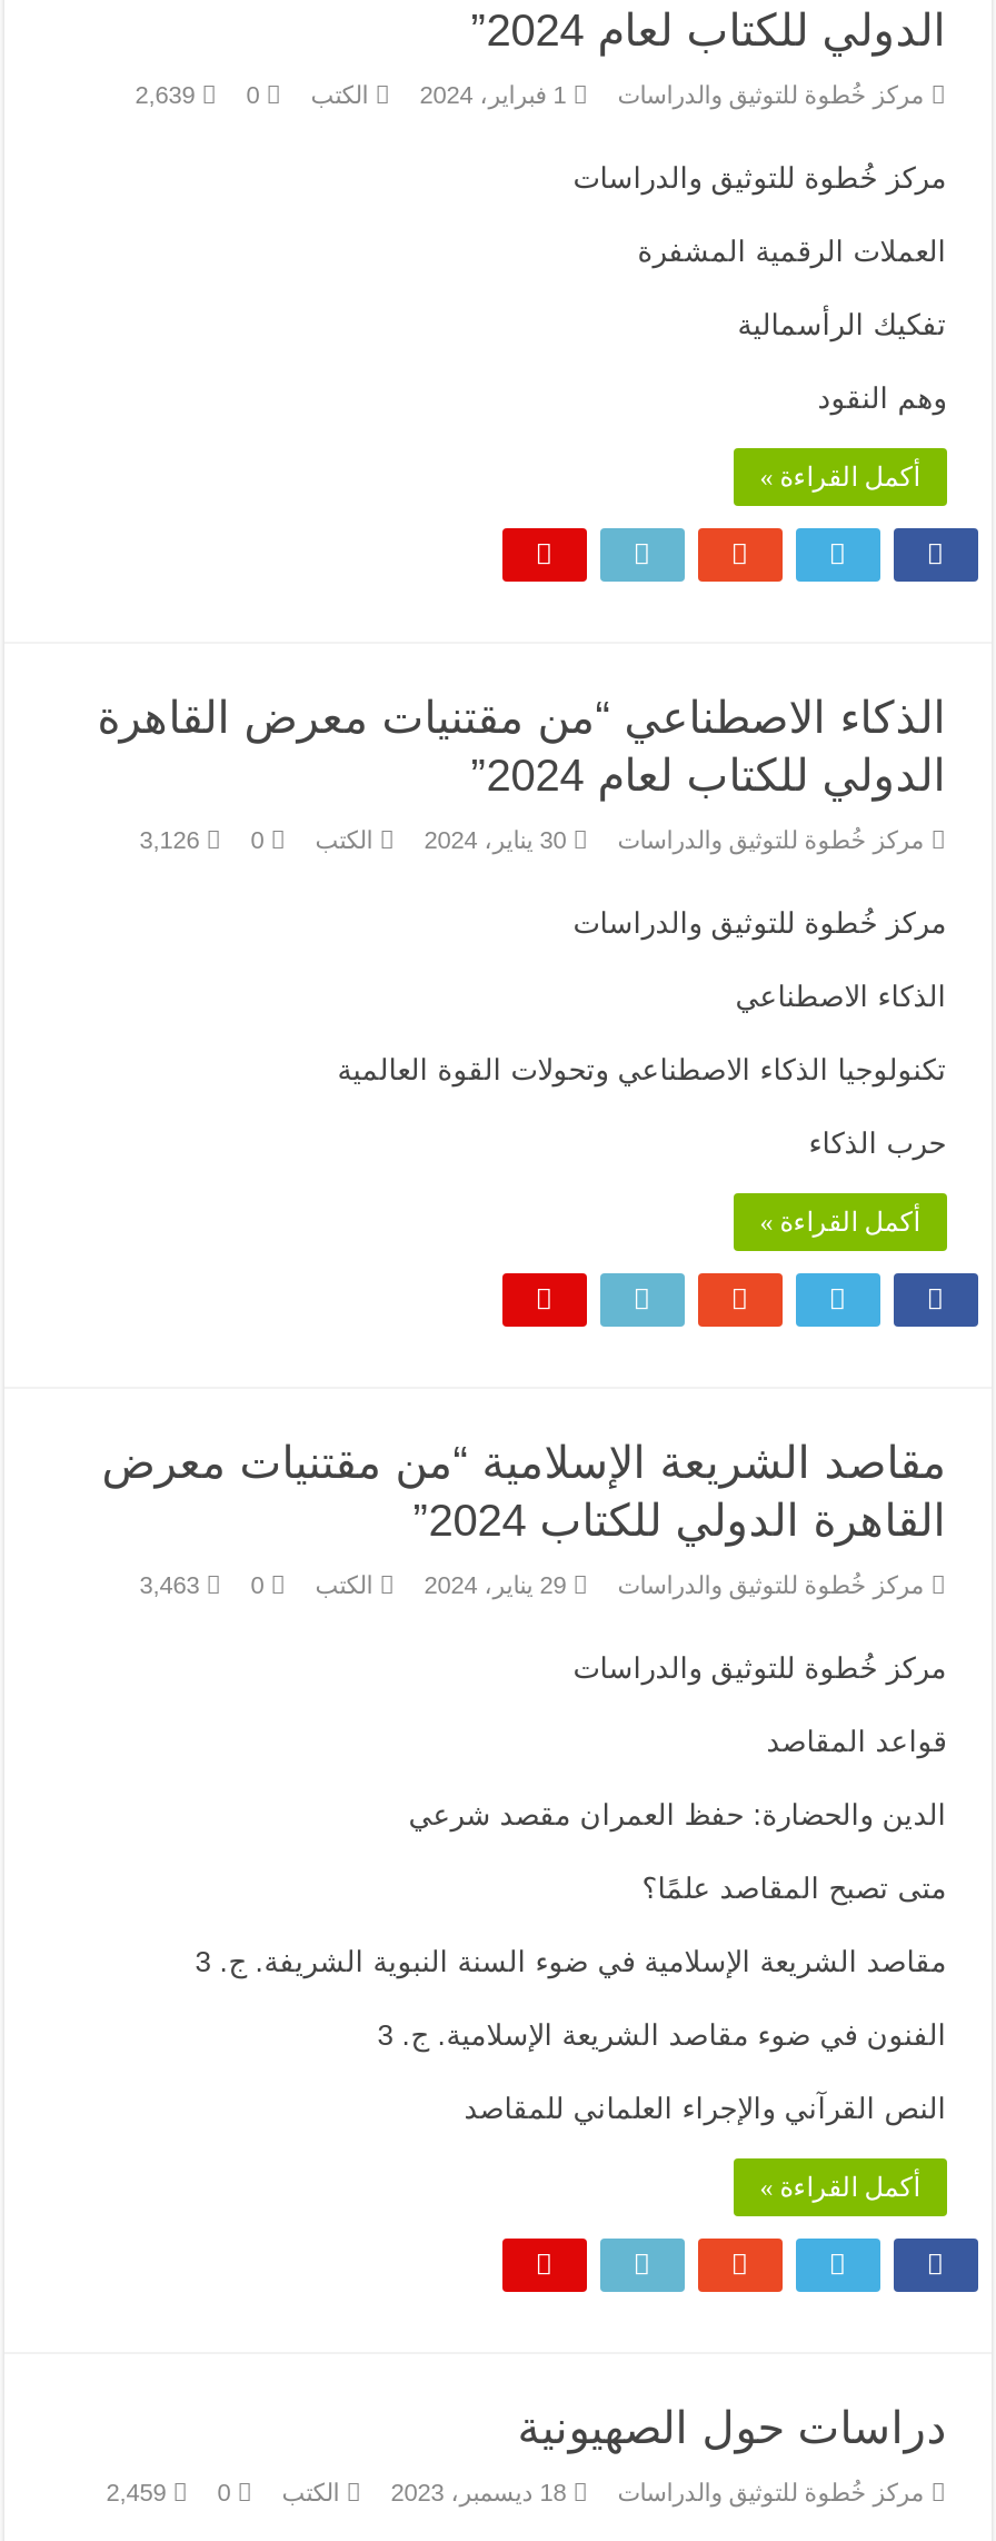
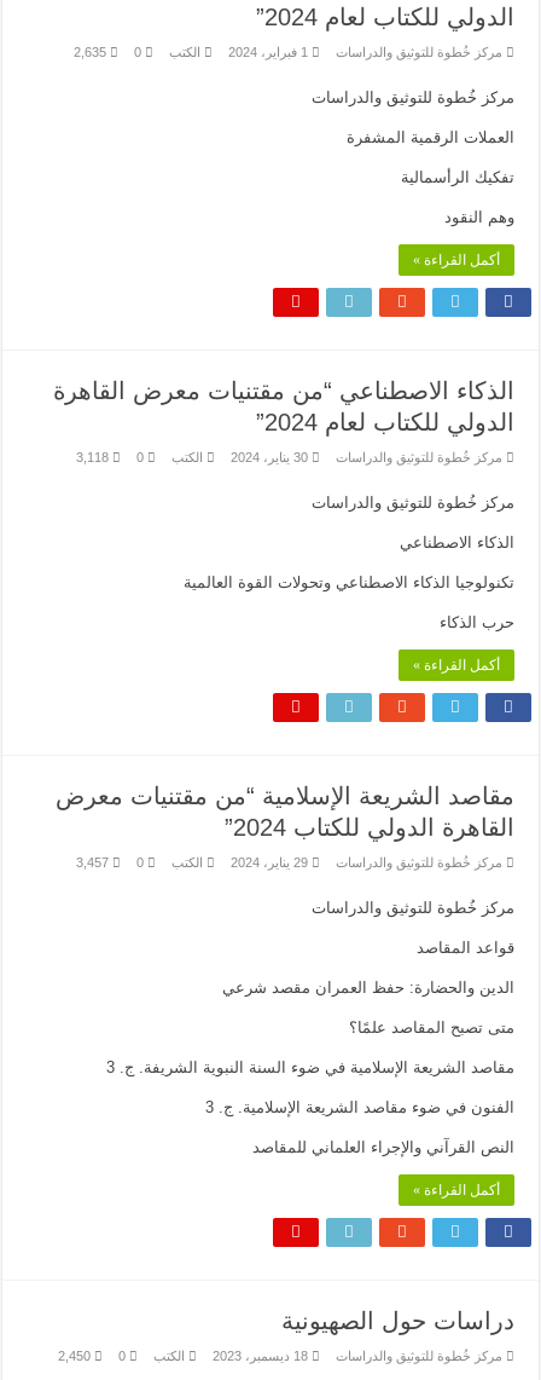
- الكتب 0 2,639
+ الكتب 0 2,635

- الكتب 0 3,126
+ الكتب 0 3,118

- الكتب 0 3,463
+ الكتب 0 3,457

- الكتب 0 2,459
+ الكتب 0 2,450
